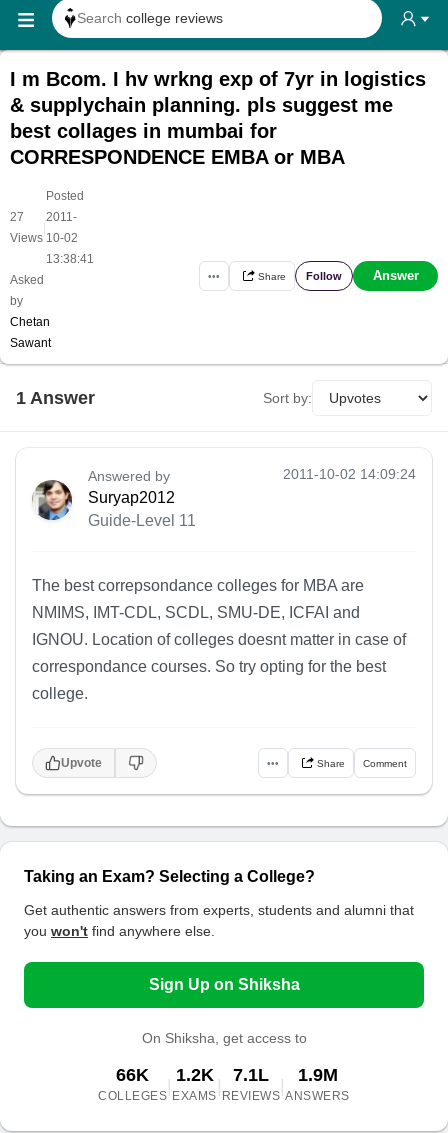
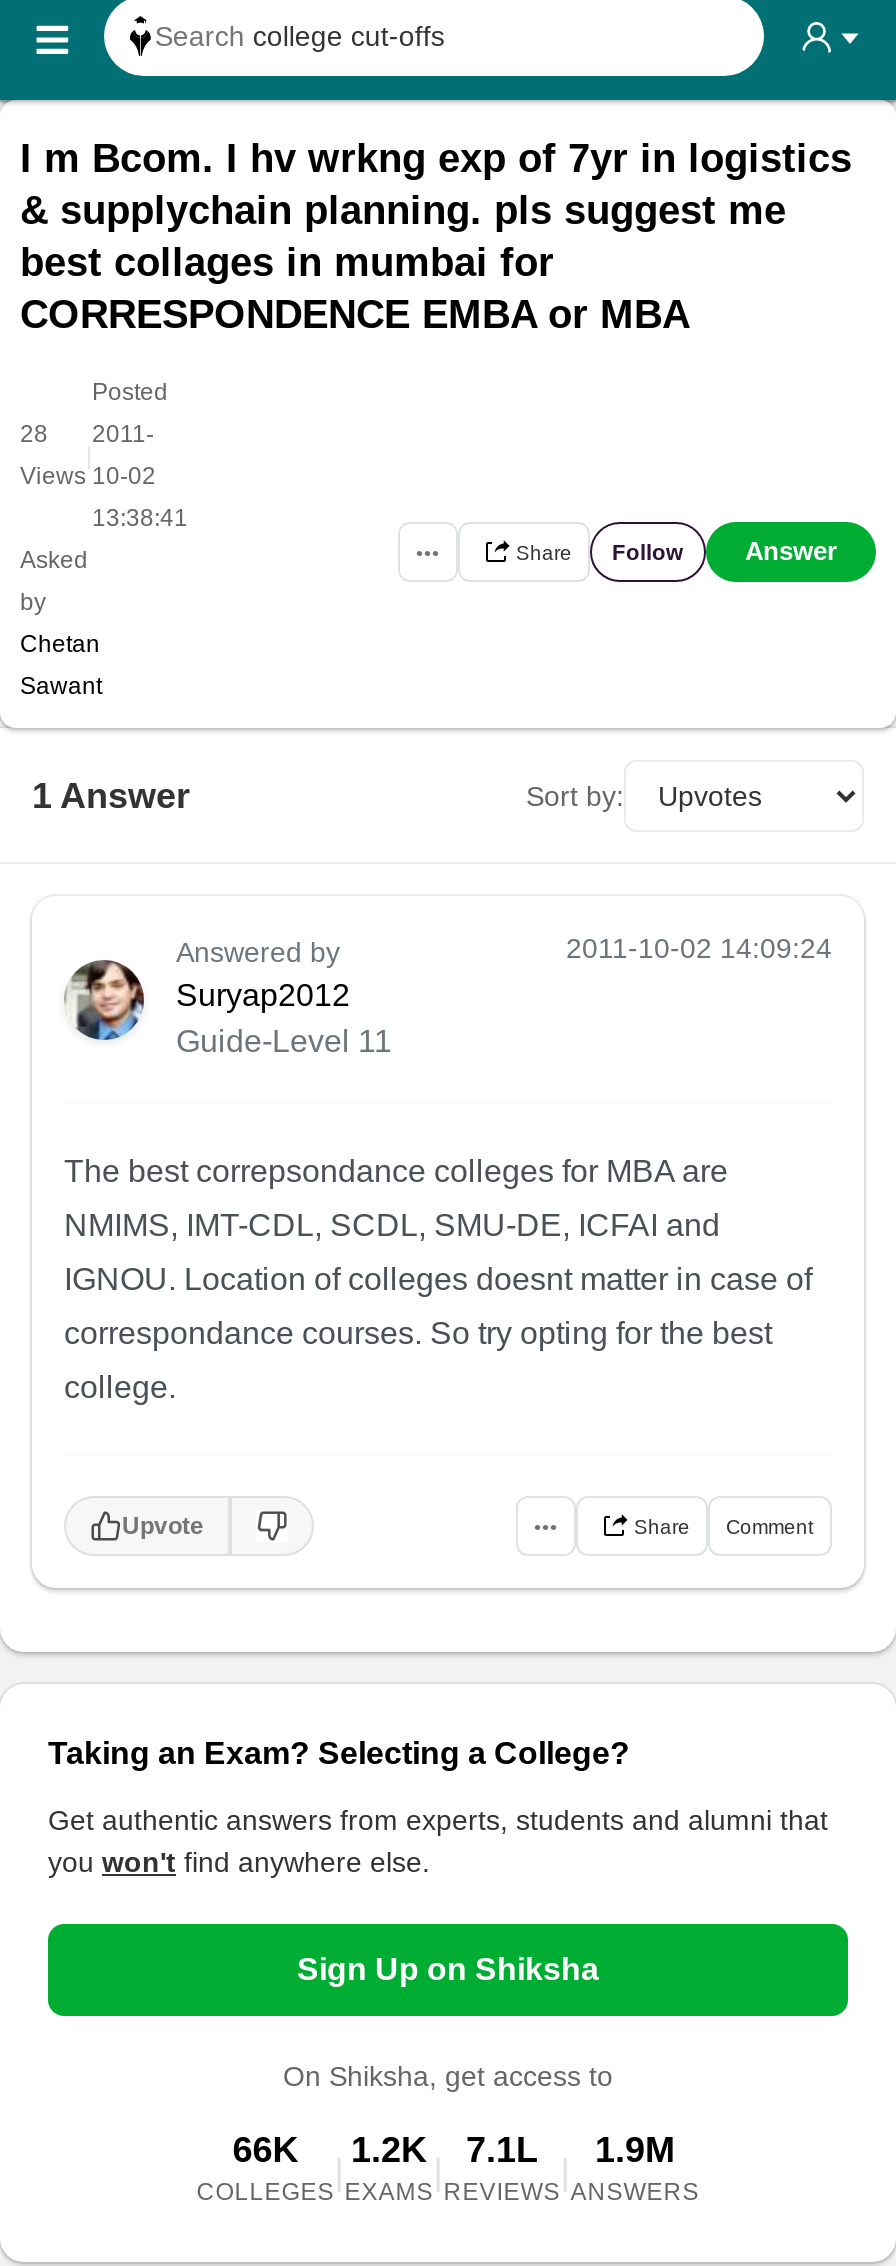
- 27 2011-
+ 28 2011-
